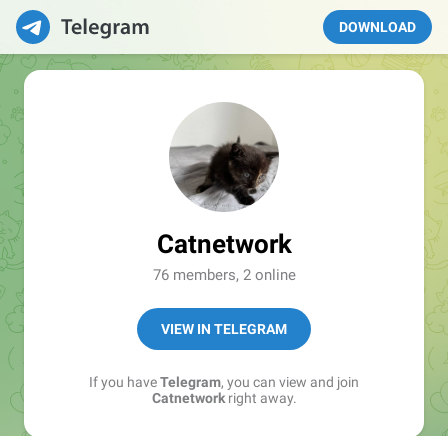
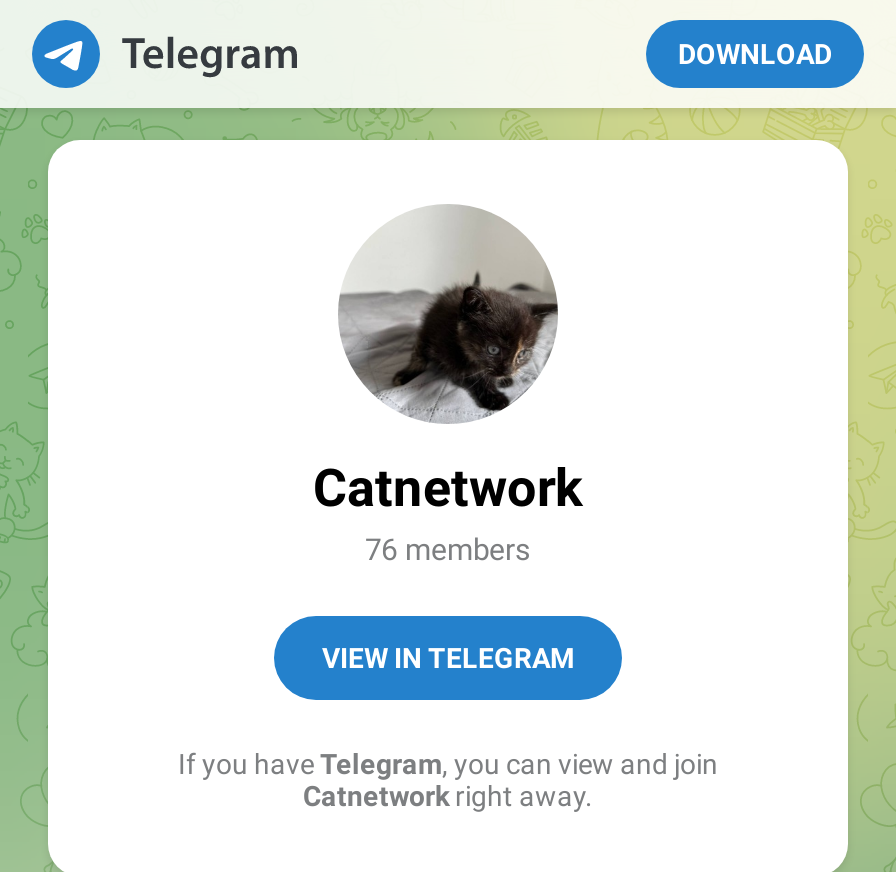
- 76 members, 2 online
+ 76 members
